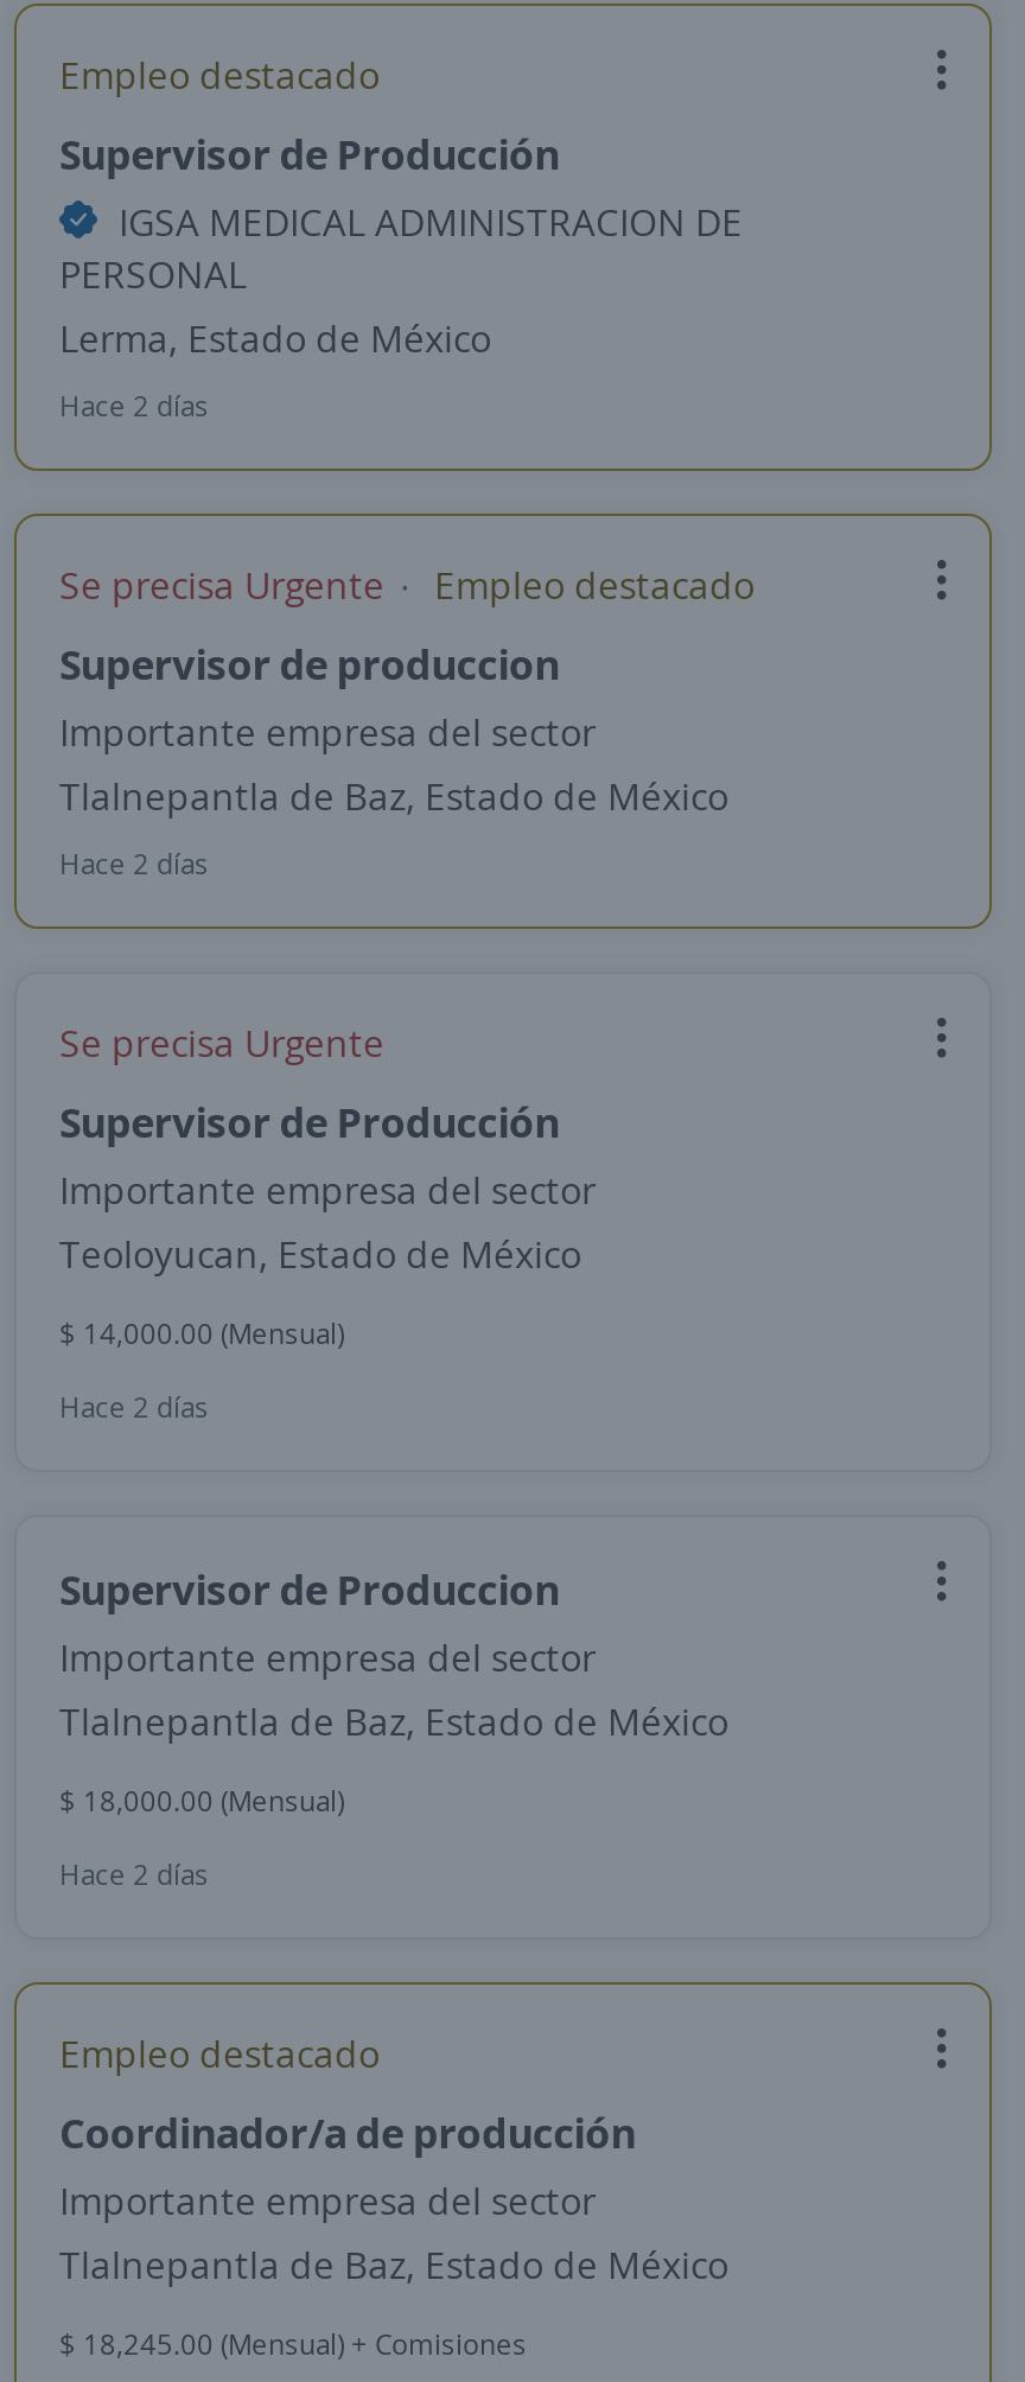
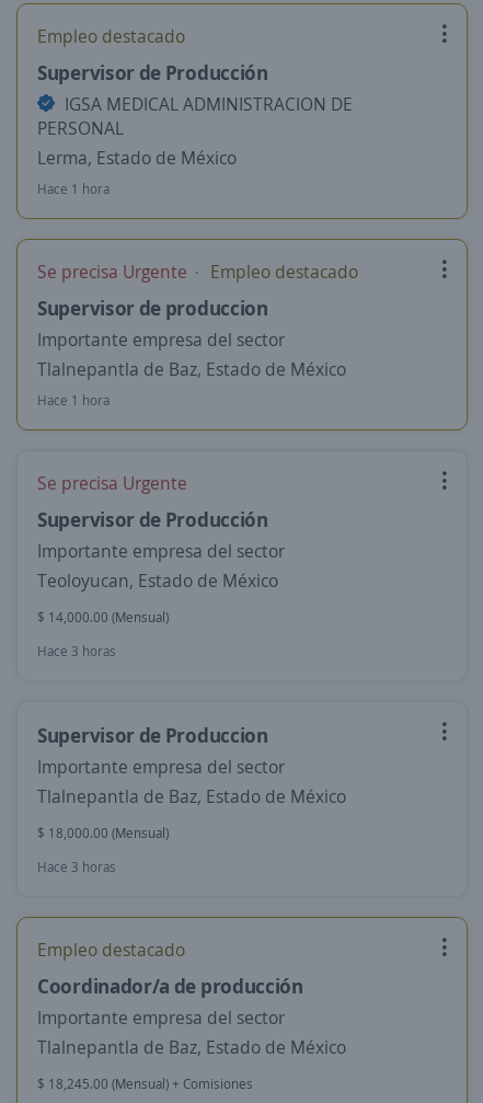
- Hace 2 días
+ Hace 1 hora

- Hace 2 días
+ Hace 1 hora

- Hace 2 días
+ Hace 3 horas

- Hace 2 días
+ Hace 3 horas
